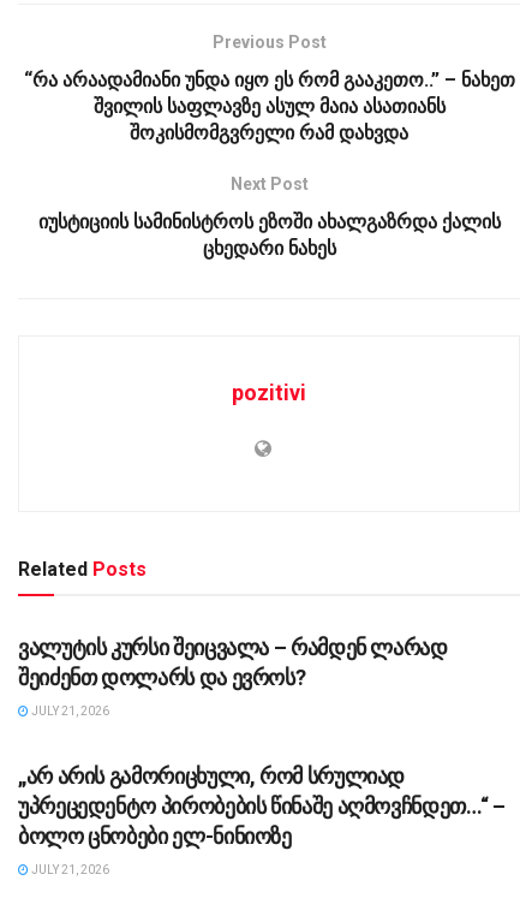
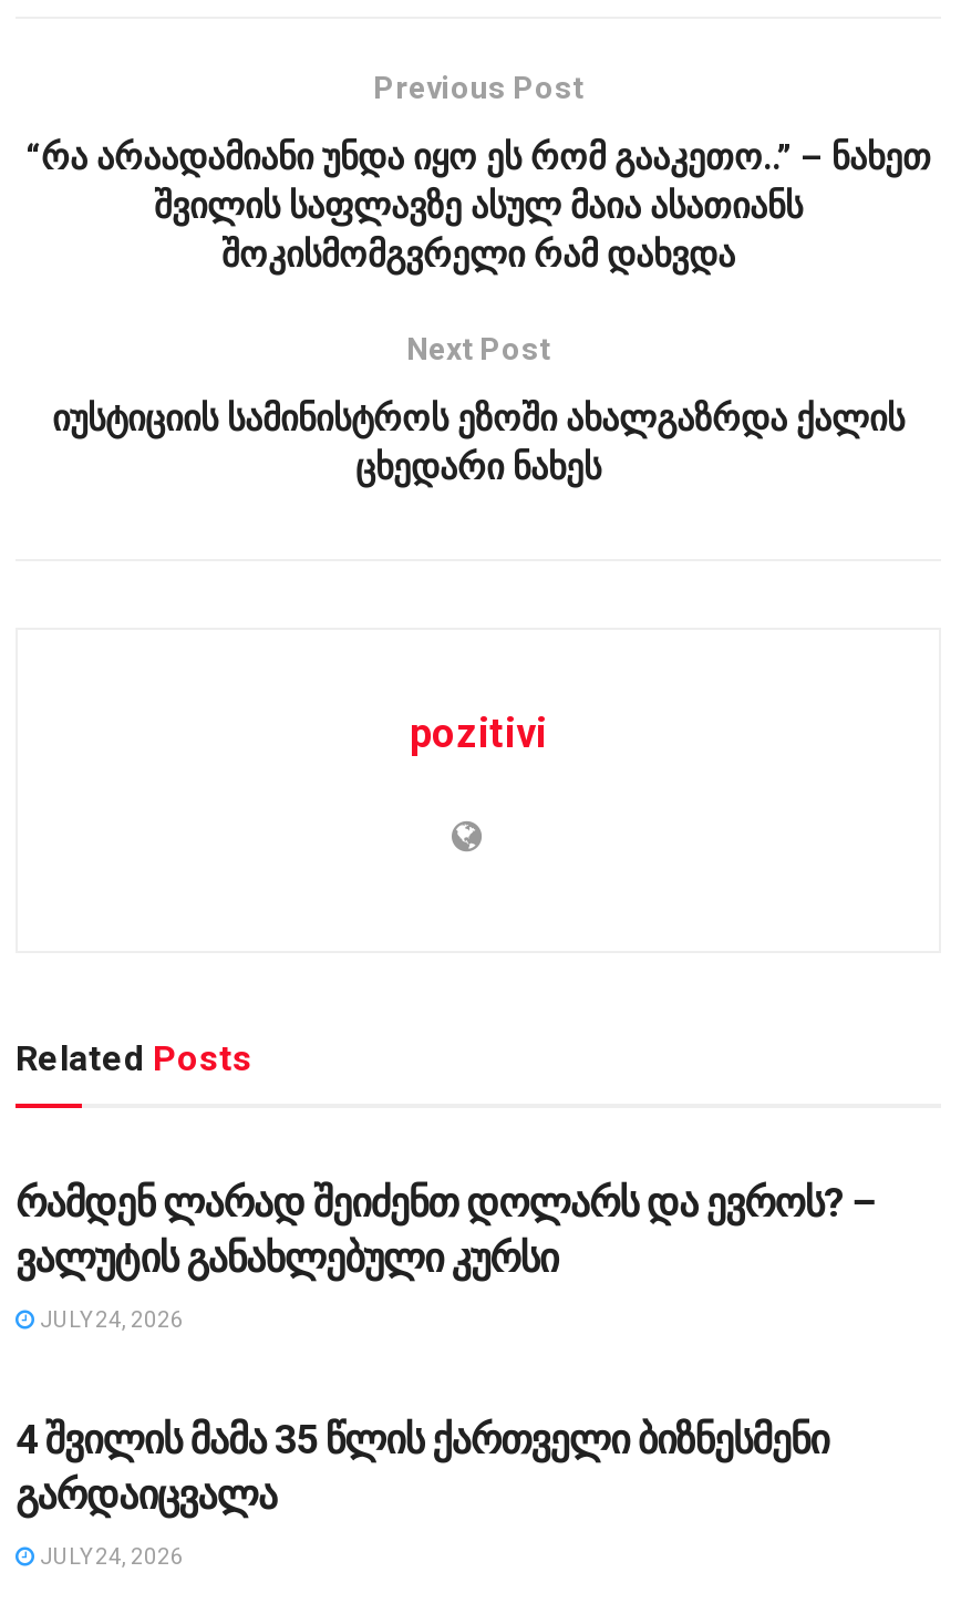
- ვალუტის კურსი შეიცვალა – რამდენ ლარად
- შეიძენთ დოლარს და ევროს?
+ რამდენ ლარად შეიძენთ დოლარს და ევროს? –
+ ვალუტის განახლებული კურსი

- JULY 21, 2026
+ JULY 24, 2026

- „არ არის გამორიცხული, რომ სრულიად
- უპრეცედენტო პირობების წინაშე აღმოვჩნდეთ…“ –
- ბოლო ცნობები ელ-ნინიოზე
+ 4 შვილის მამა 35 წლის ქართველი ბიზნესმენი
+ გარდაიცვალა

- JULY 21, 2026
+ JULY 24, 2026
